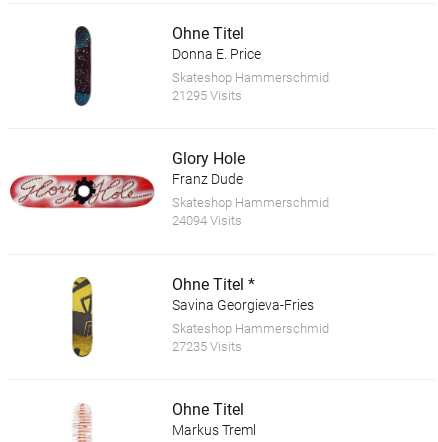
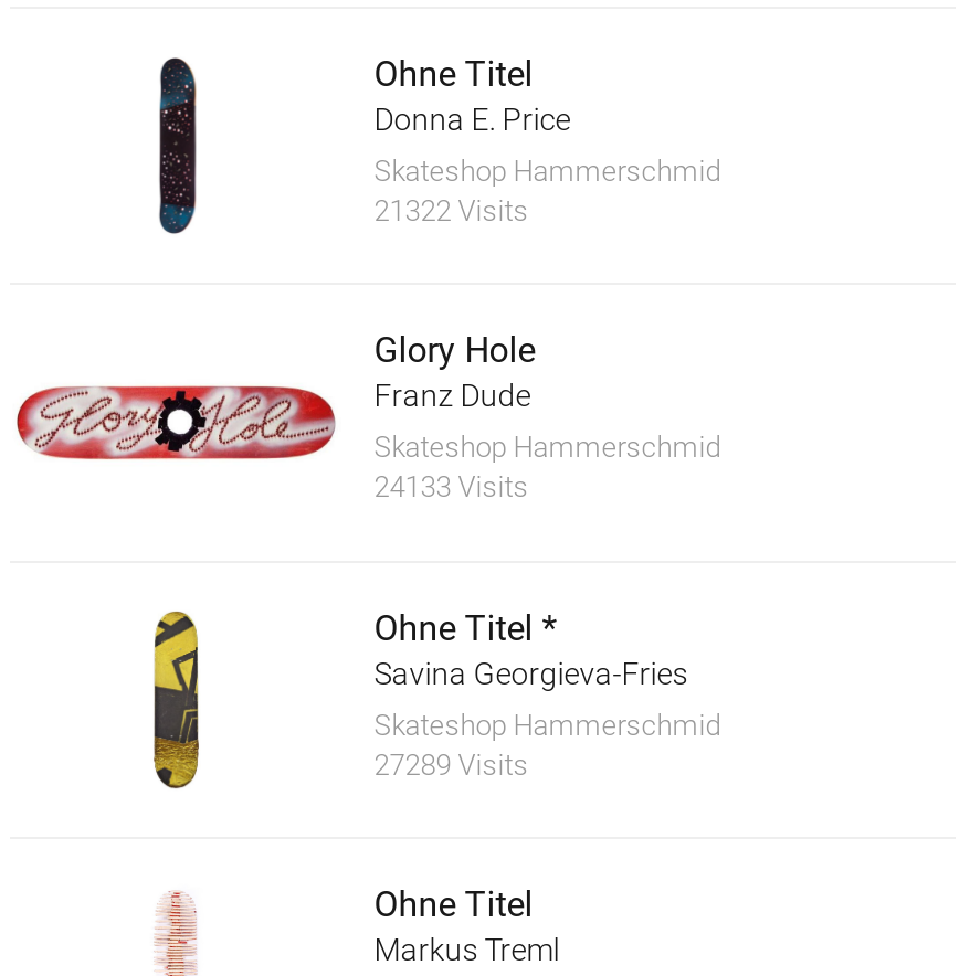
- 21295 Visits
+ 21322 Visits

- 24094 Visits
+ 24133 Visits

- 27235 Visits
+ 27289 Visits
